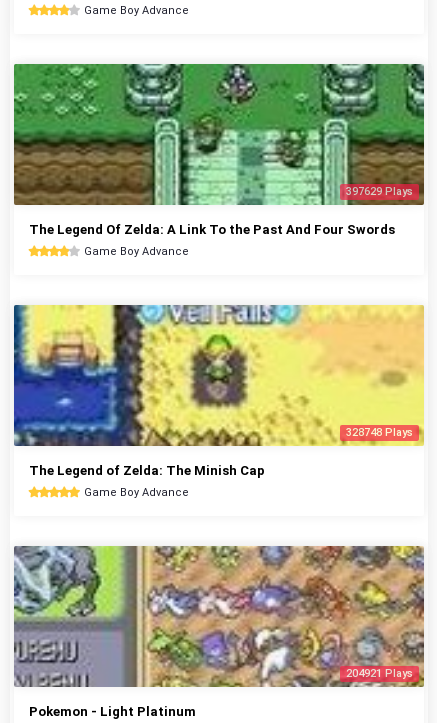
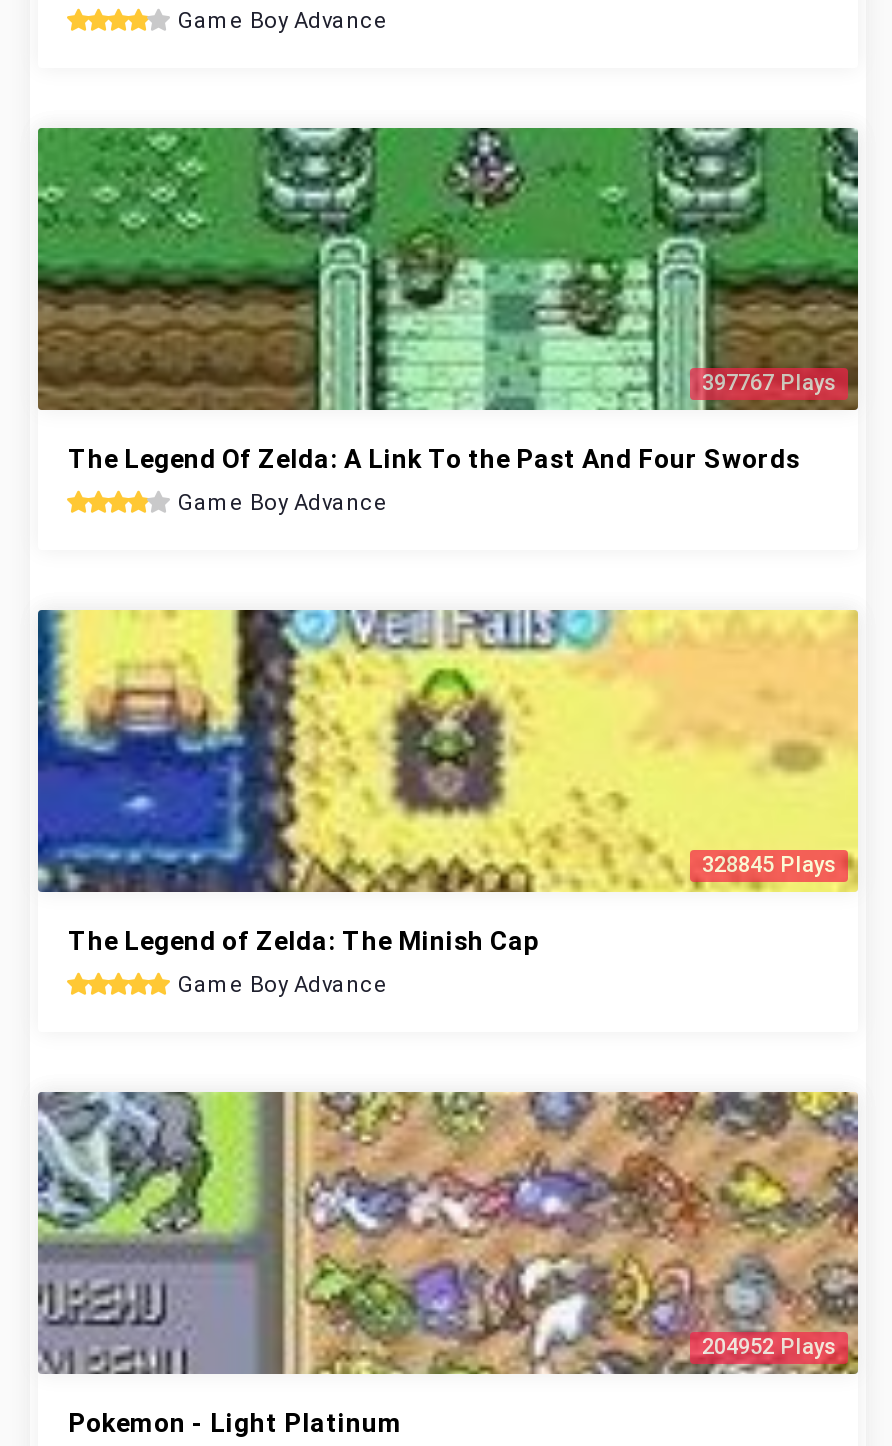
- 397629 Plays
+ 397767 Plays

- 328748 Plays
+ 328845 Plays

- 204921 Plays
+ 204952 Plays
